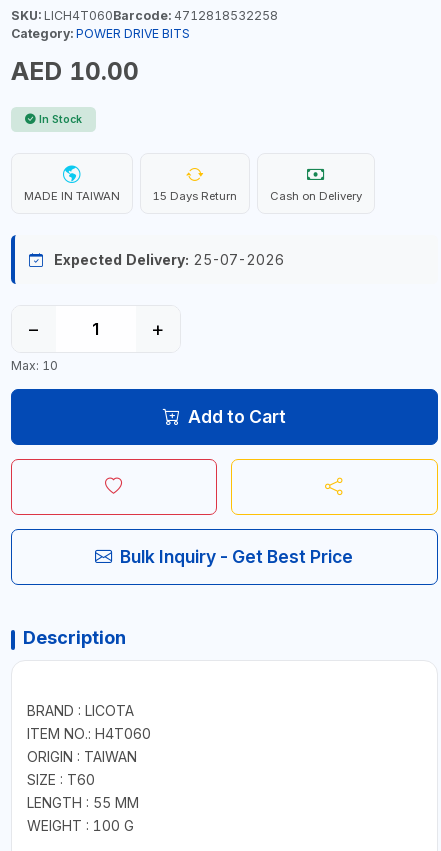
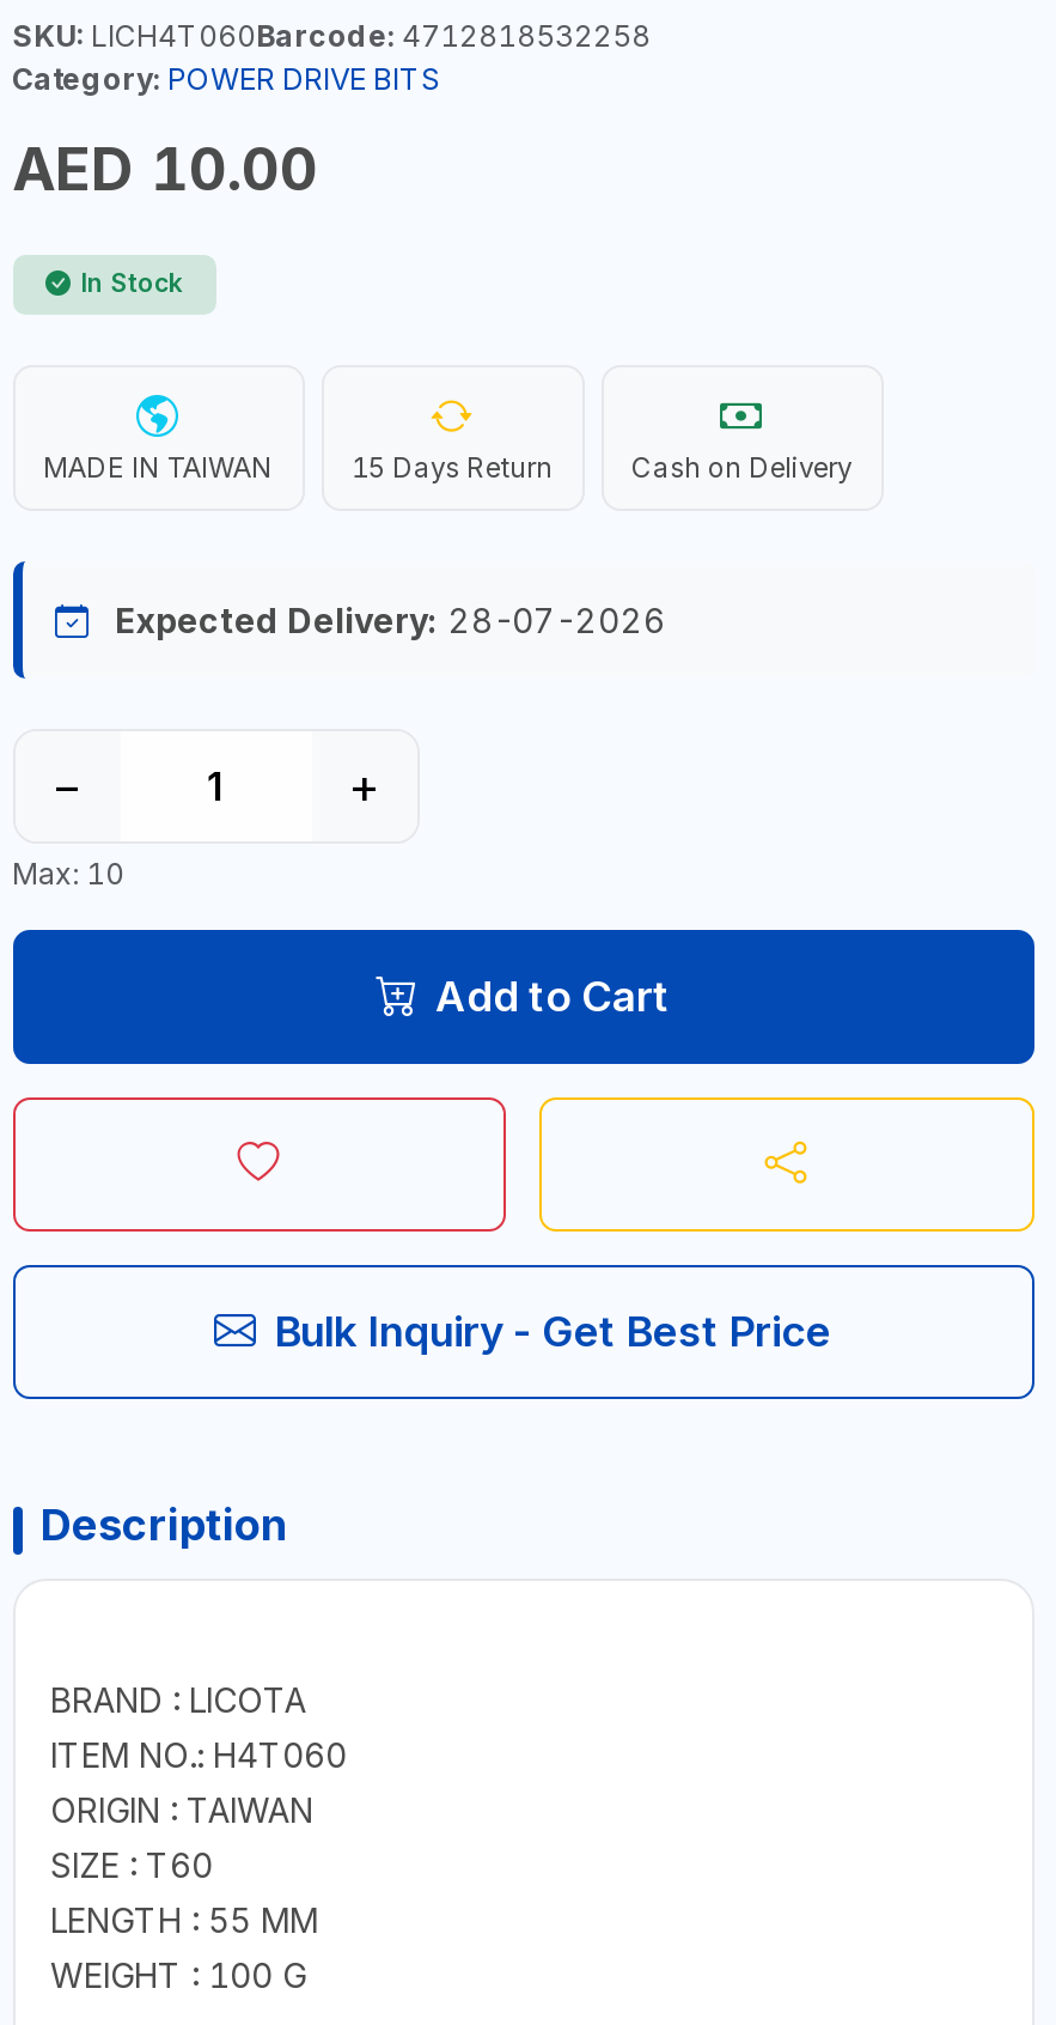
- Expected Delivery: 25-07-2026
+ Expected Delivery: 28-07-2026
